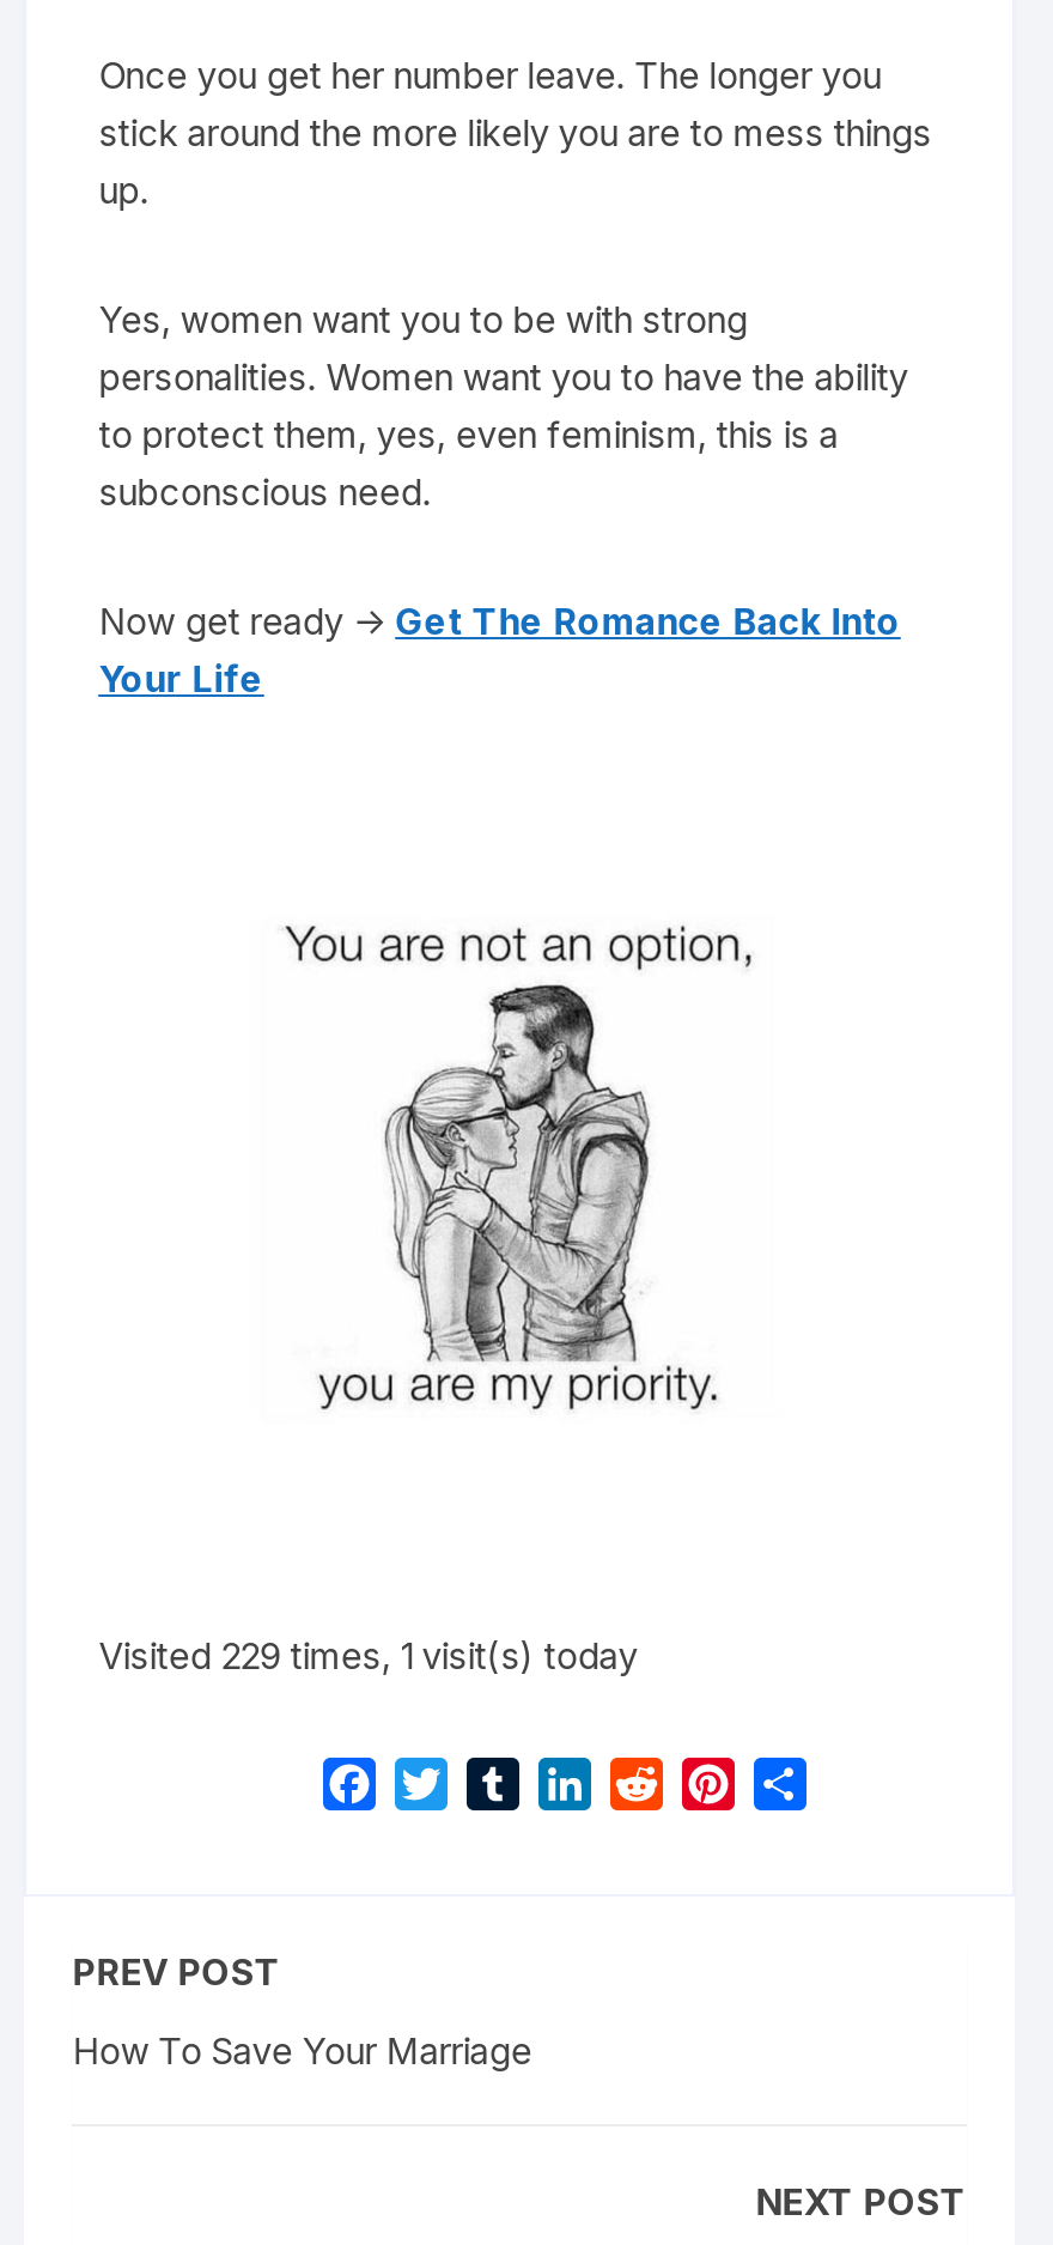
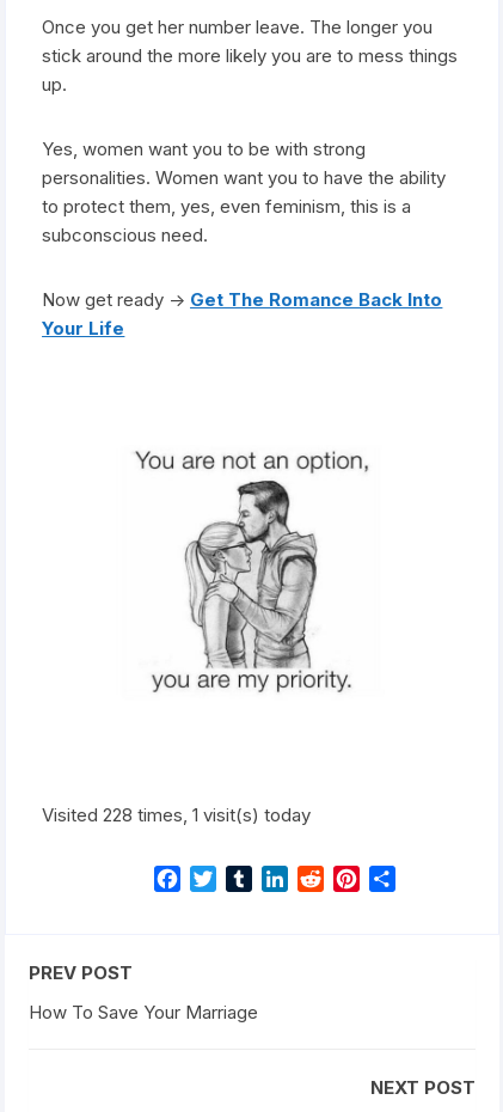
- Visited 229 times, 1 visit(s) today
+ Visited 228 times, 1 visit(s) today
